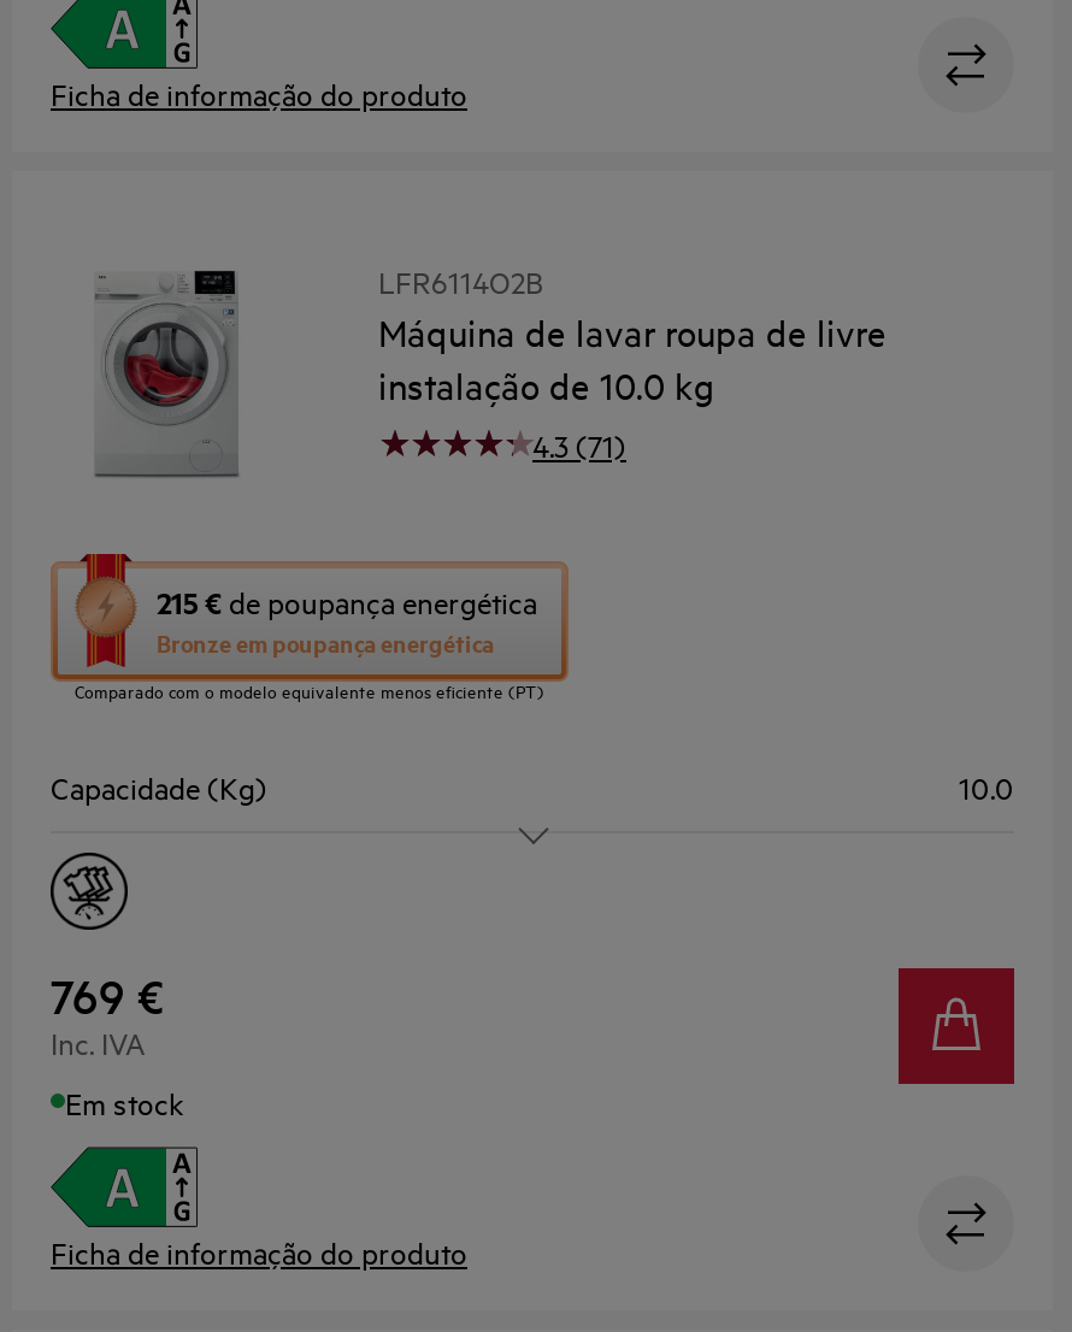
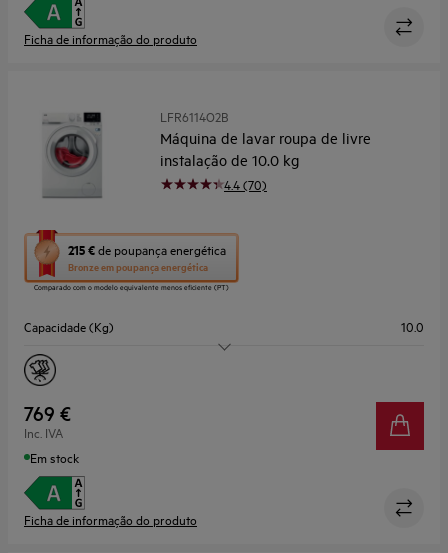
- 4.3 (71)
+ 4.4 (70)
